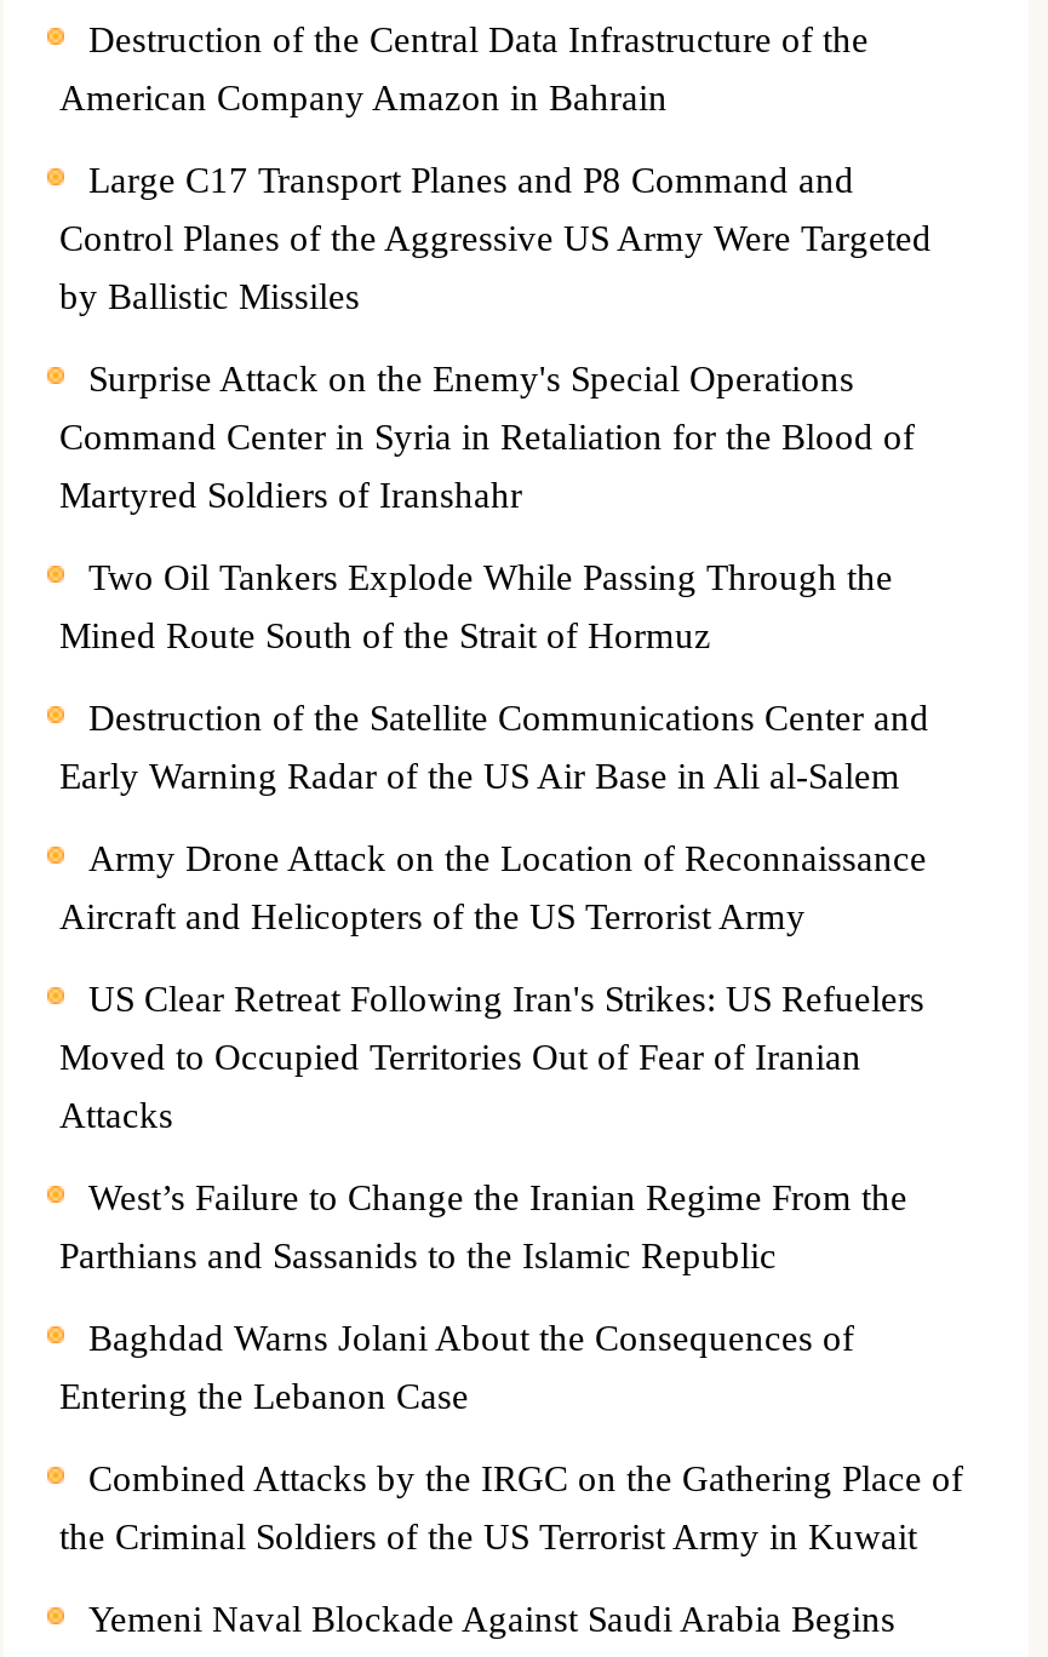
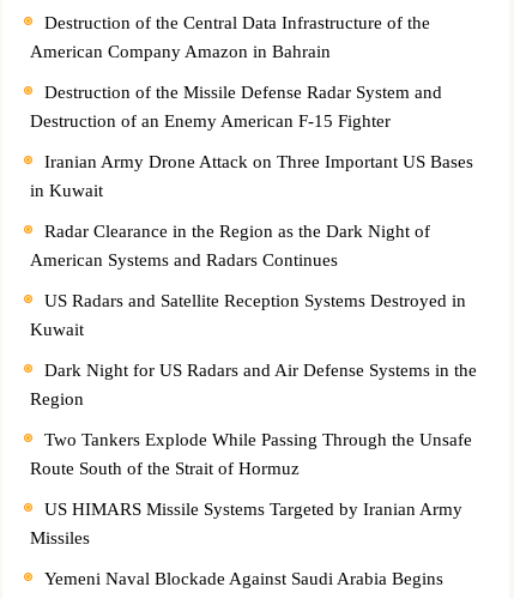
- Large C17 Transport Planes and P8 Command and
- Control Planes of the Aggressive US Army Were Targeted
- by Ballistic Missiles
- Surprise Attack on the Enemy's Special Operations
- Command Center in Syria in Retaliation for the Blood of
- Martyred Soldiers of Iranshahr
- Two Oil Tankers Explode While Passing Through the
- Mined Route South of the Strait of Hormuz
- Destruction of the Satellite Communications Center and
- Early Warning Radar of the US Air Base in Ali al-Salem
- Army Drone Attack on the Location of Reconnaissance
- Aircraft and Helicopters of the US Terrorist Army
- US Clear Retreat Following Iran's Strikes: US Refuelers
- Moved to Occupied Territories Out of Fear of Iranian
- Attacks
- West’s Failure to Change the Iranian Regime From the
- Parthians and Sassanids to the Islamic Republic
- Baghdad Warns Jolani About the Consequences of
- Entering the Lebanon Case
- Combined Attacks by the IRGC on the Gathering Place of
- the Criminal Soldiers of the US Terrorist Army in Kuwait
+ Destruction of the Missile Defense Radar System and
+ Destruction of an Enemy American F-15 Fighter
+ Iranian Army Drone Attack on Three Important US Bases
+ in Kuwait
+ Radar Clearance in the Region as the Dark Night of
+ American Systems and Radars Continues
+ US Radars and Satellite Reception Systems Destroyed in
+ Kuwait
+ Dark Night for US Radars and Air Defense Systems in the
+ Region
+ Two Tankers Explode While Passing Through the Unsafe
+ Route South of the Strait of Hormuz
+ US HIMARS Missile Systems Targeted by Iranian Army
+ Missiles
